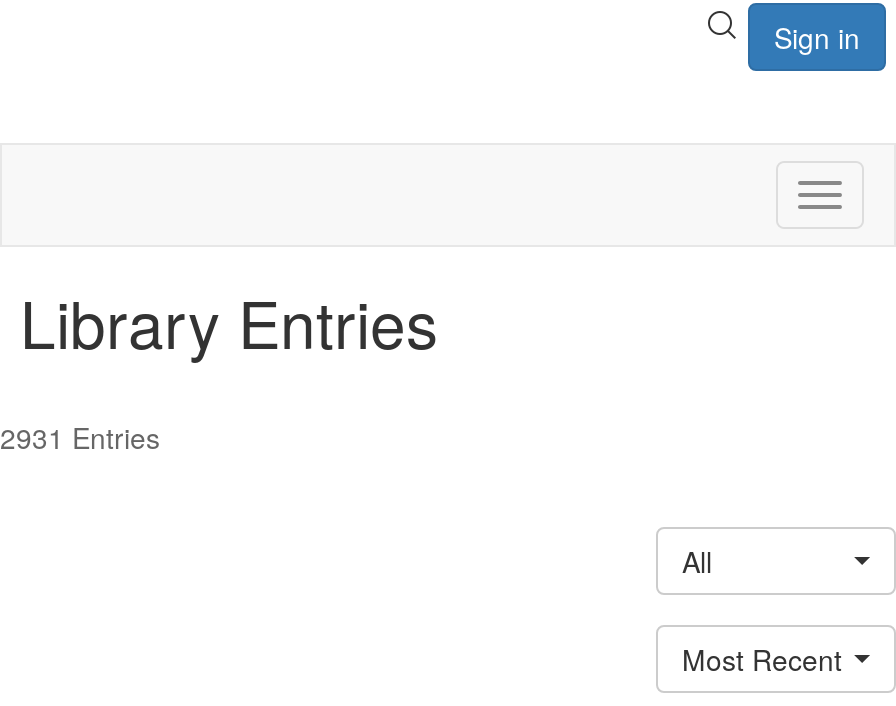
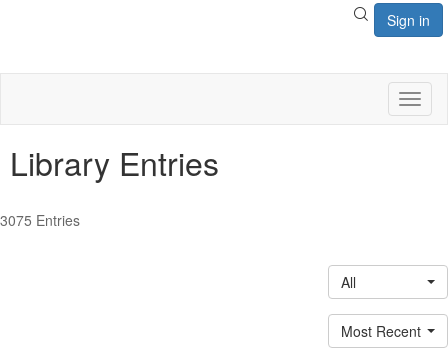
- 2931 Entries
+ 3075 Entries
